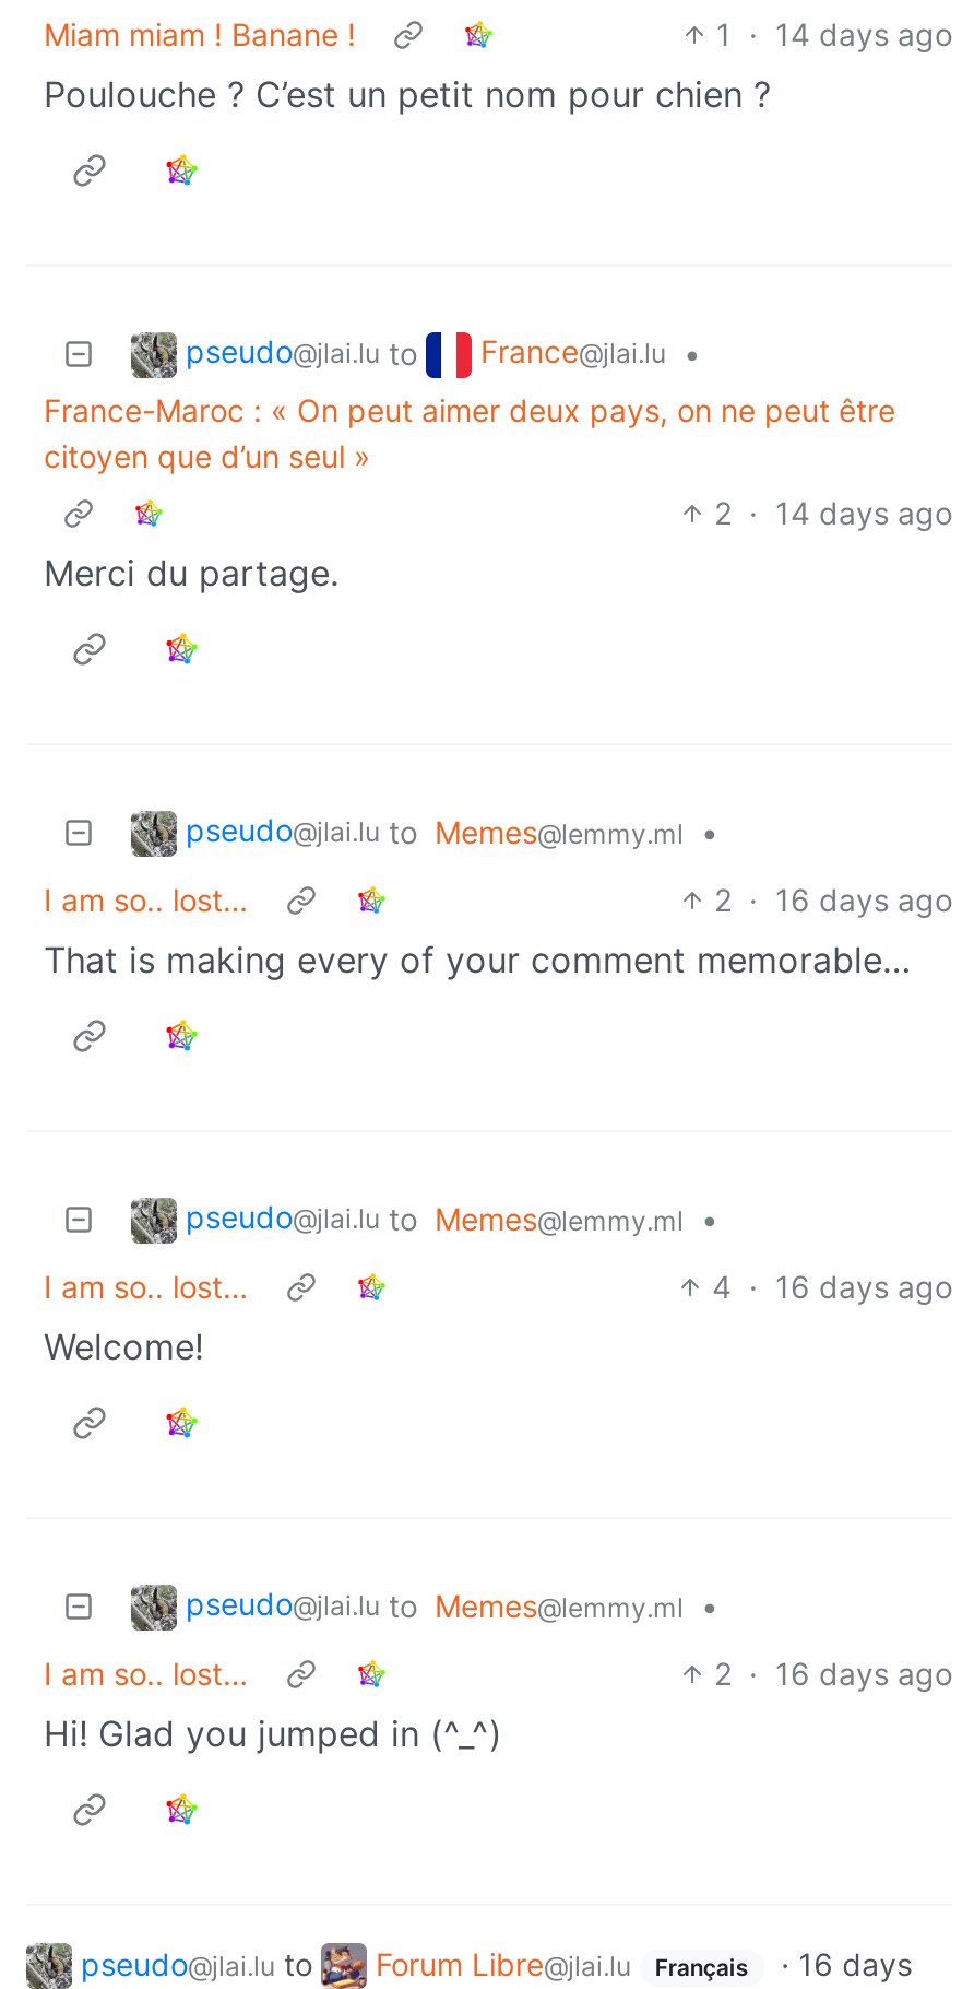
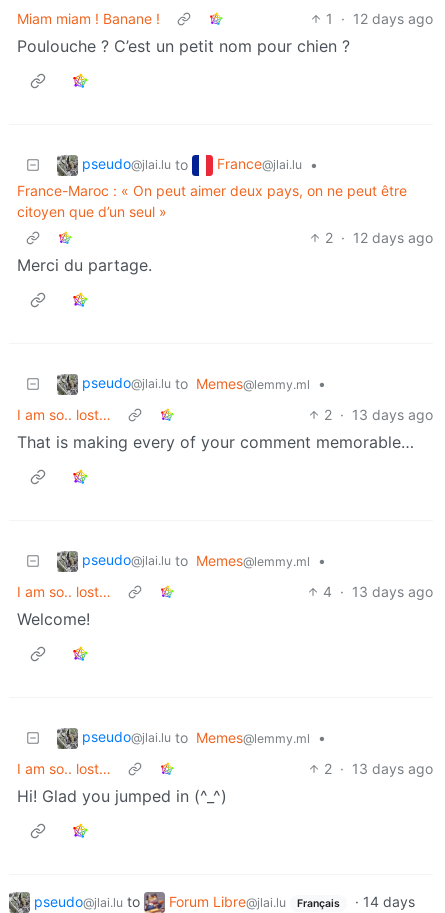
- 1 · 14 days ago
+ 1 · 12 days ago

- 2 · 14 days ago
+ 2 · 12 days ago

- 2 · 16 days ago
+ 2 · 13 days ago

- 4 · 16 days ago
+ 4 · 13 days ago

- 2 · 16 days ago
+ 2 · 13 days ago

- pseudo@jlai.lu to Forum Libre@jlai.lu Français · 16 days
+ pseudo@jlai.lu to Forum Libre@jlai.lu Français · 14 days
